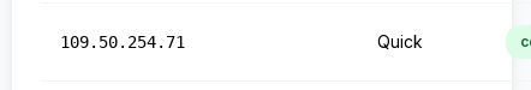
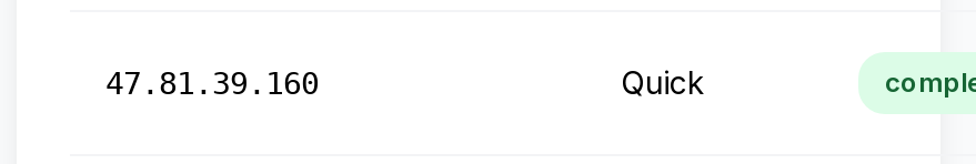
- 109.50.254.71
+ 47.81.39.160
